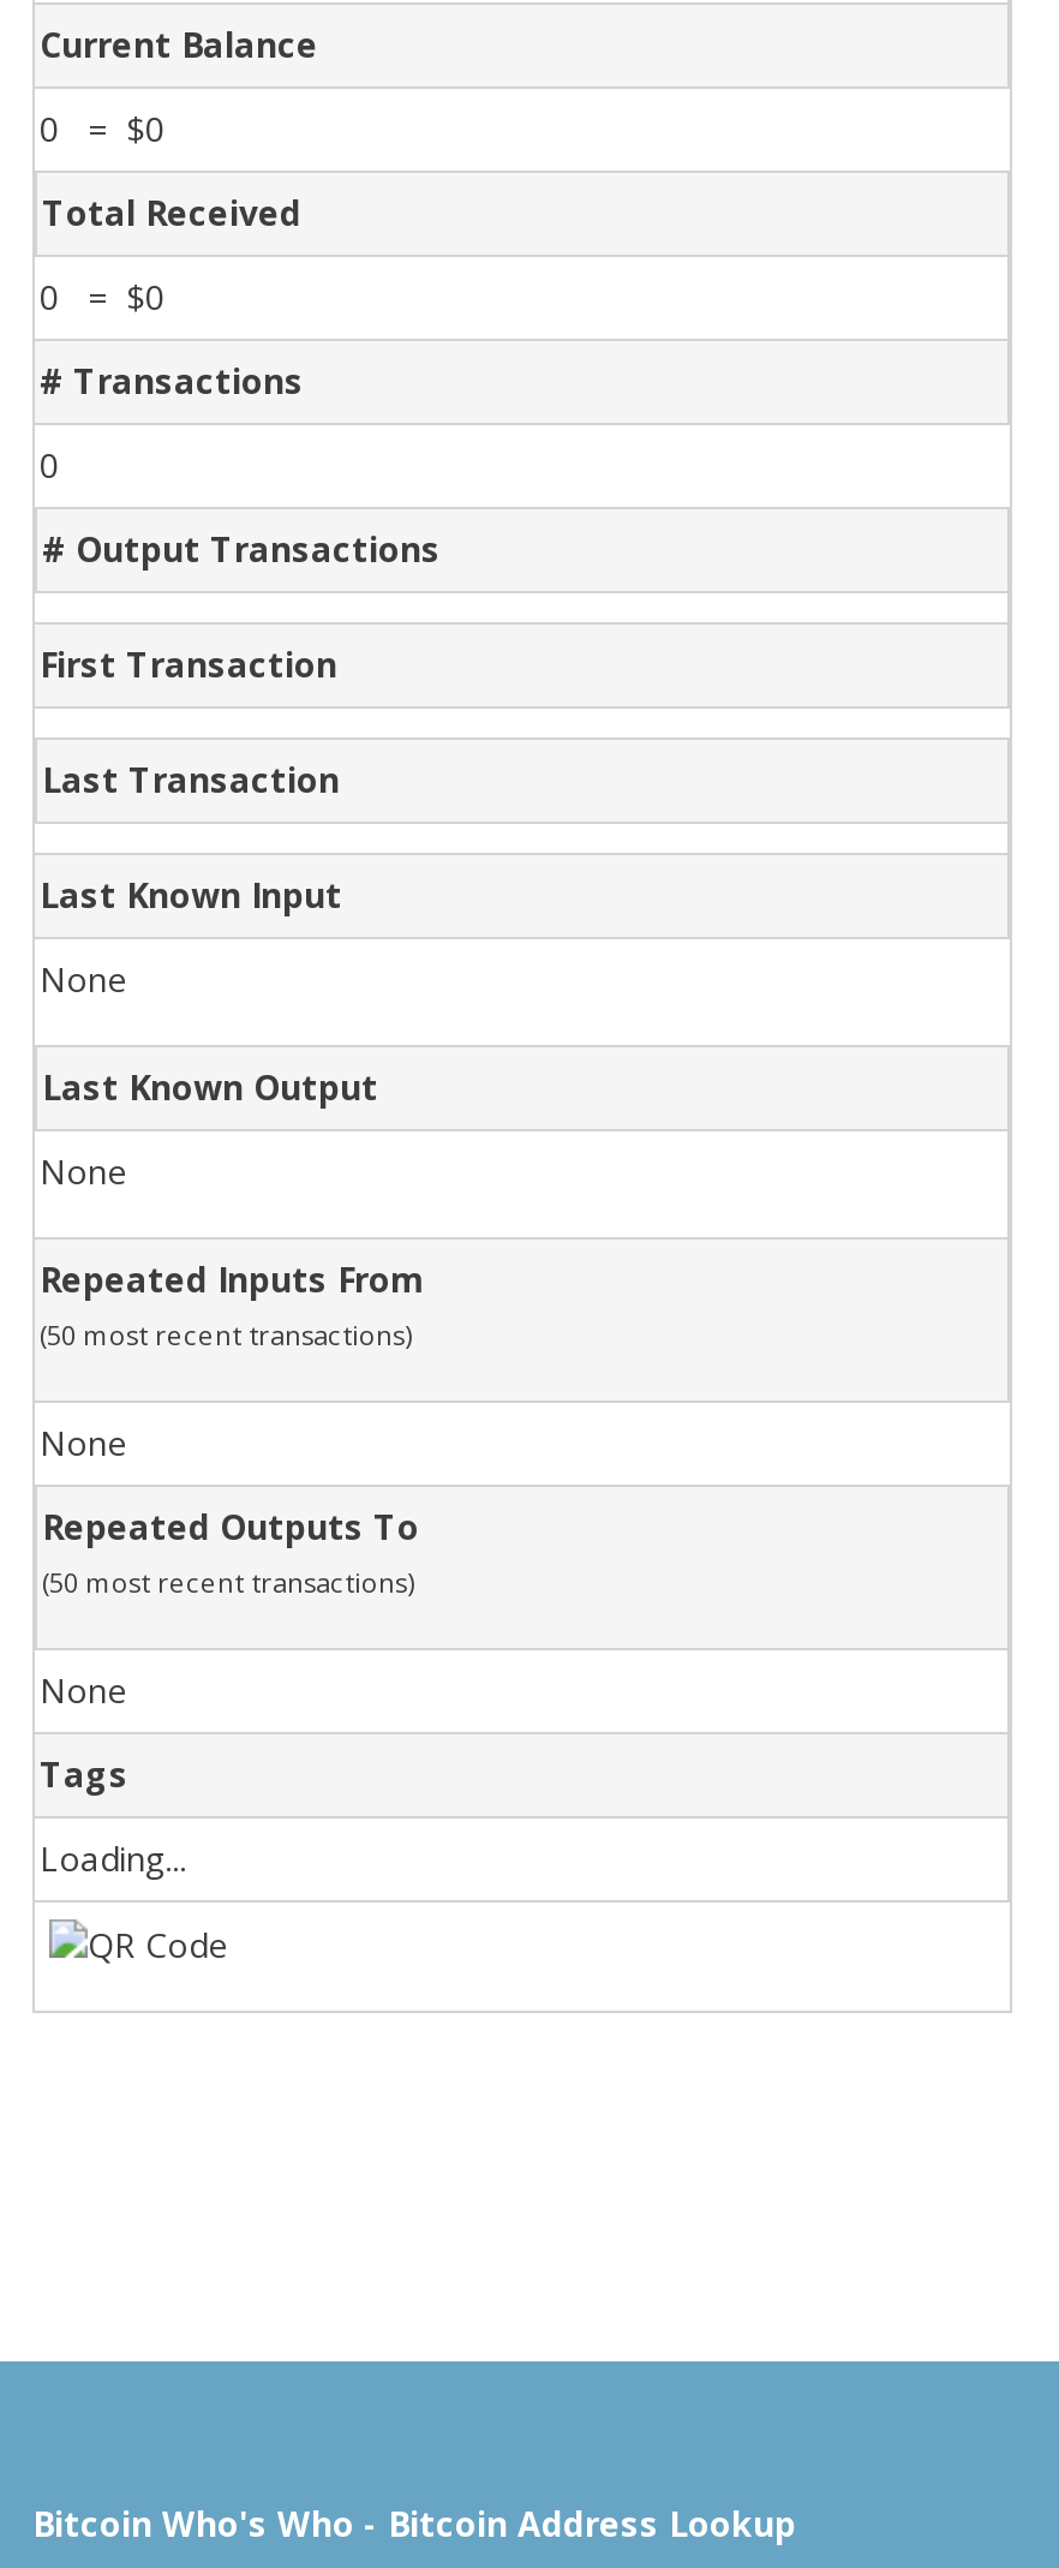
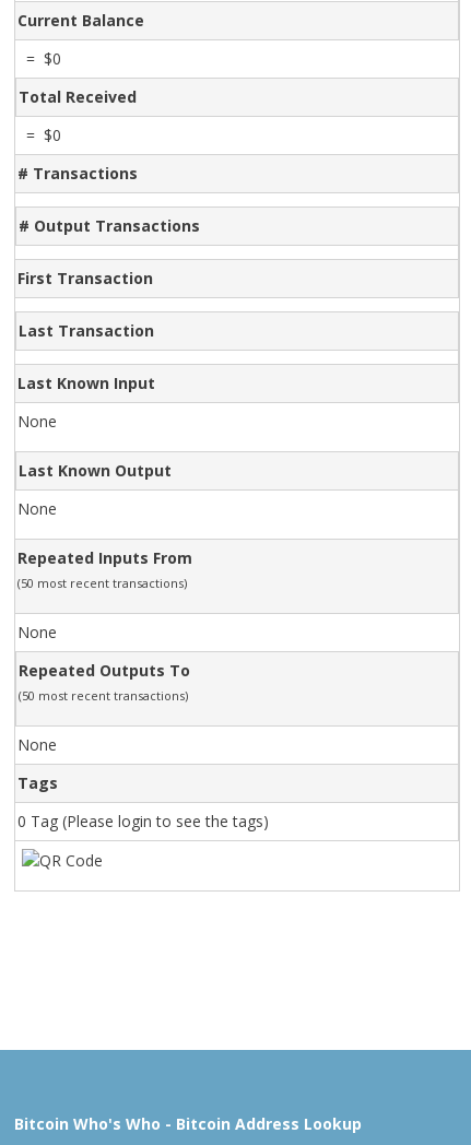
- 0 = $0
+ = $0

- 0 = $0
+ = $0

- 0

- Loading...
+ 0 Tag (Please login to see the tags)
